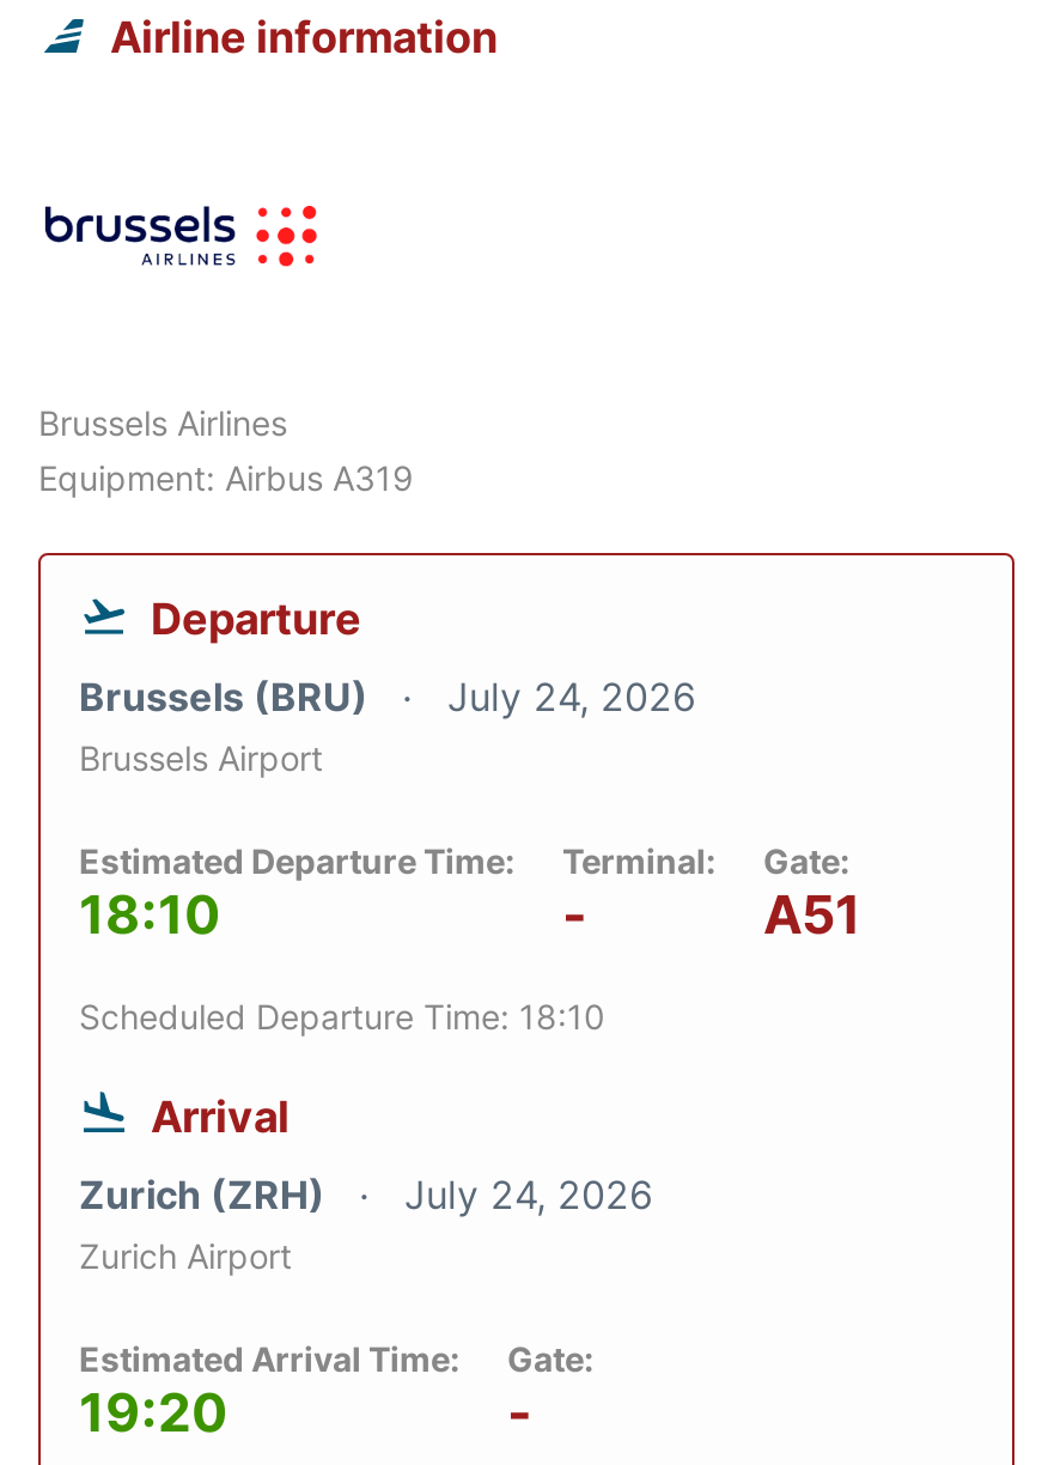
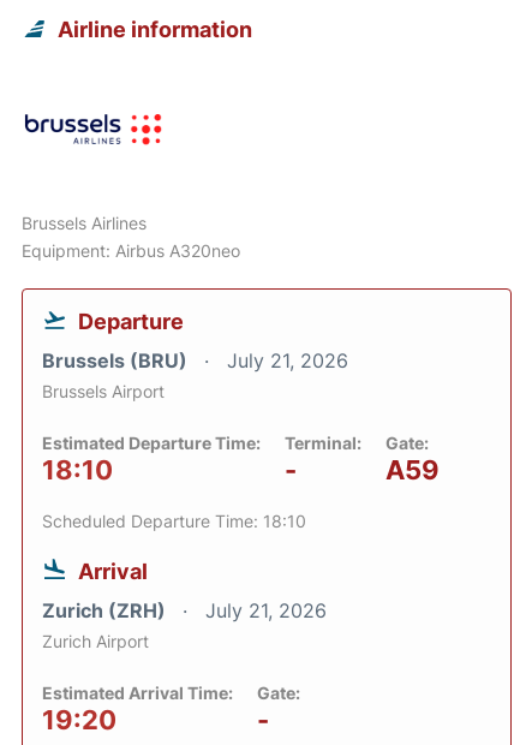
- Equipment: Airbus A319
+ Equipment: Airbus A320neo

- Brussels (BRU) July 24, 2026
+ Brussels (BRU) July 21, 2026

- A51
+ A59

- Zurich (ZRH) July 24, 2026
+ Zurich (ZRH) July 21, 2026
